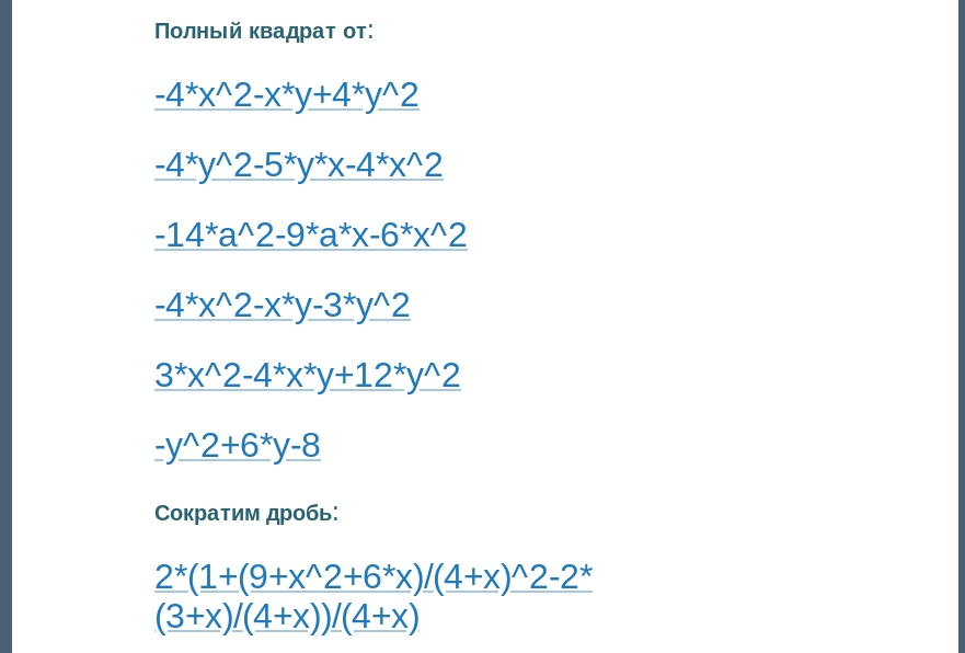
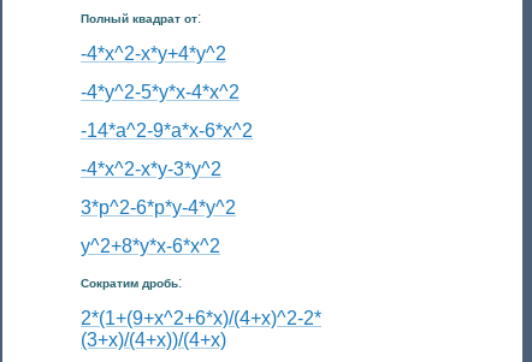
- 3*x^2-4*x*y+12*y^2
+ 3*p^2-6*p*y-4*y^2

- -y^2+6*y-8
+ y^2+8*y*x-6*x^2
